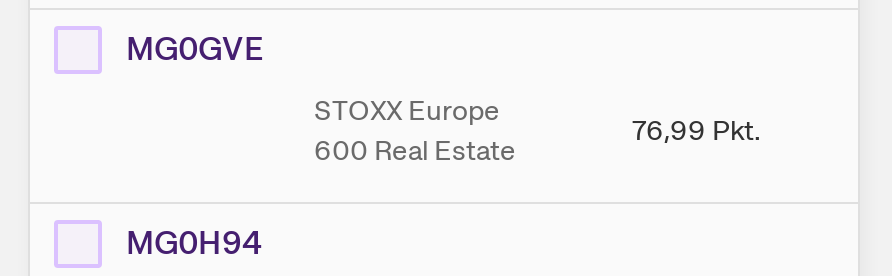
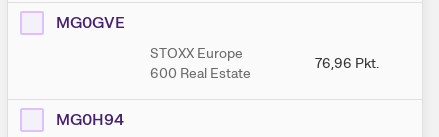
- 76,99 Pkt.
+ 76,96 Pkt.
